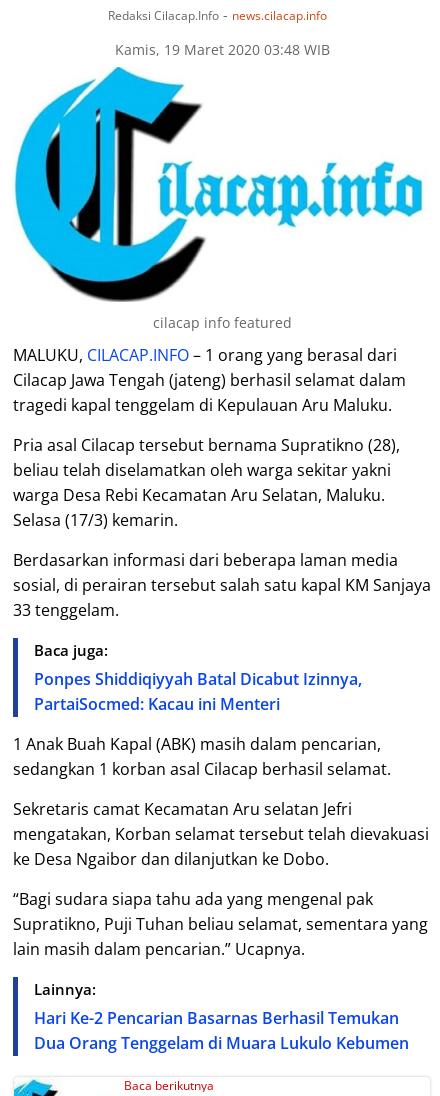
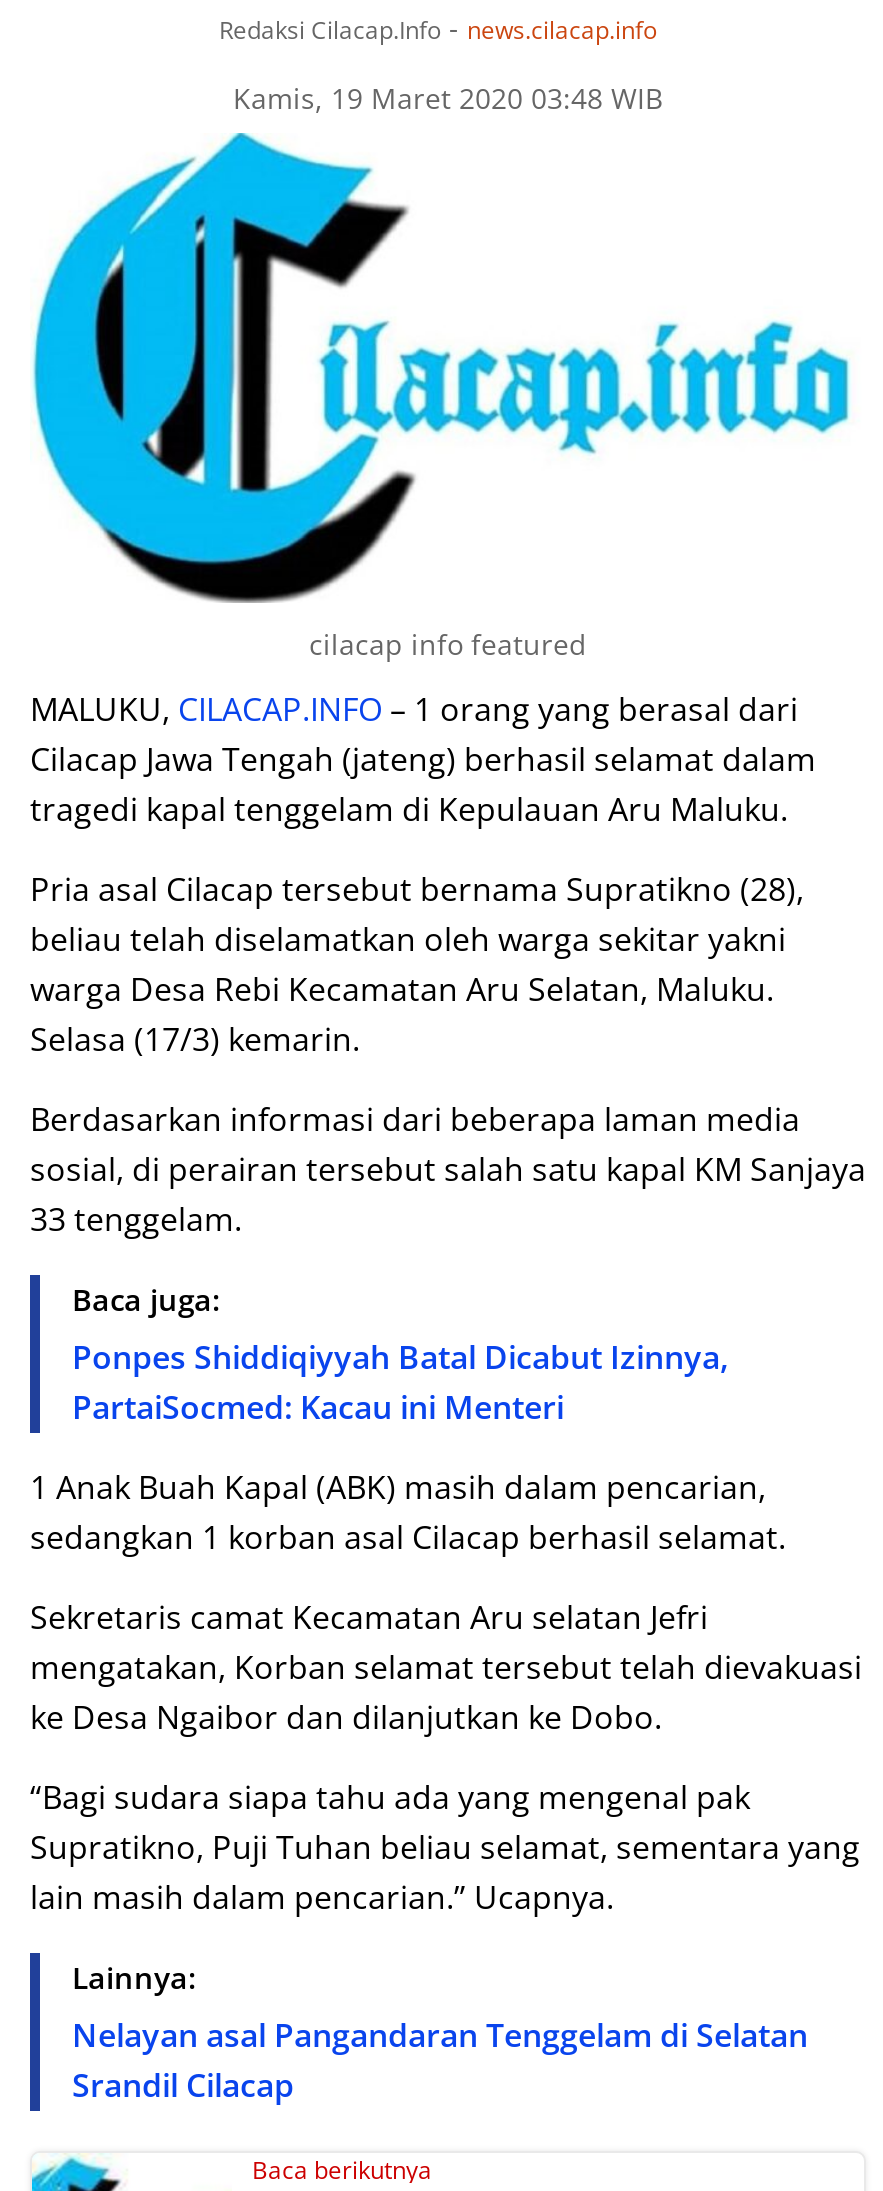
- Hari Ke-2 Pencarian Basarnas Berhasil Temukan
- Dua Orang Tenggelam di Muara Lukulo Kebumen
+ Nelayan asal Pangandaran Tenggelam di Selatan
+ Srandil Cilacap
